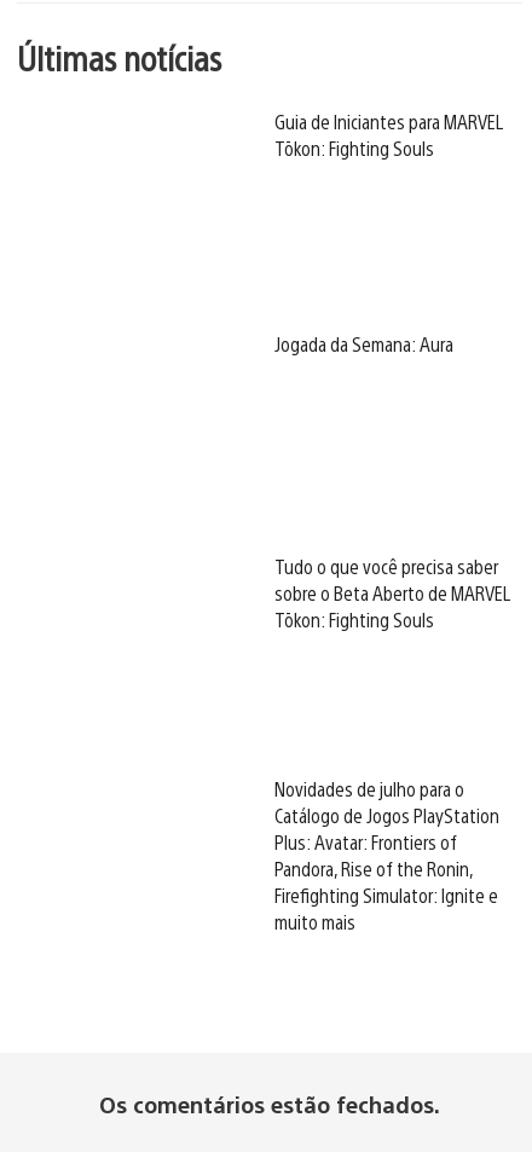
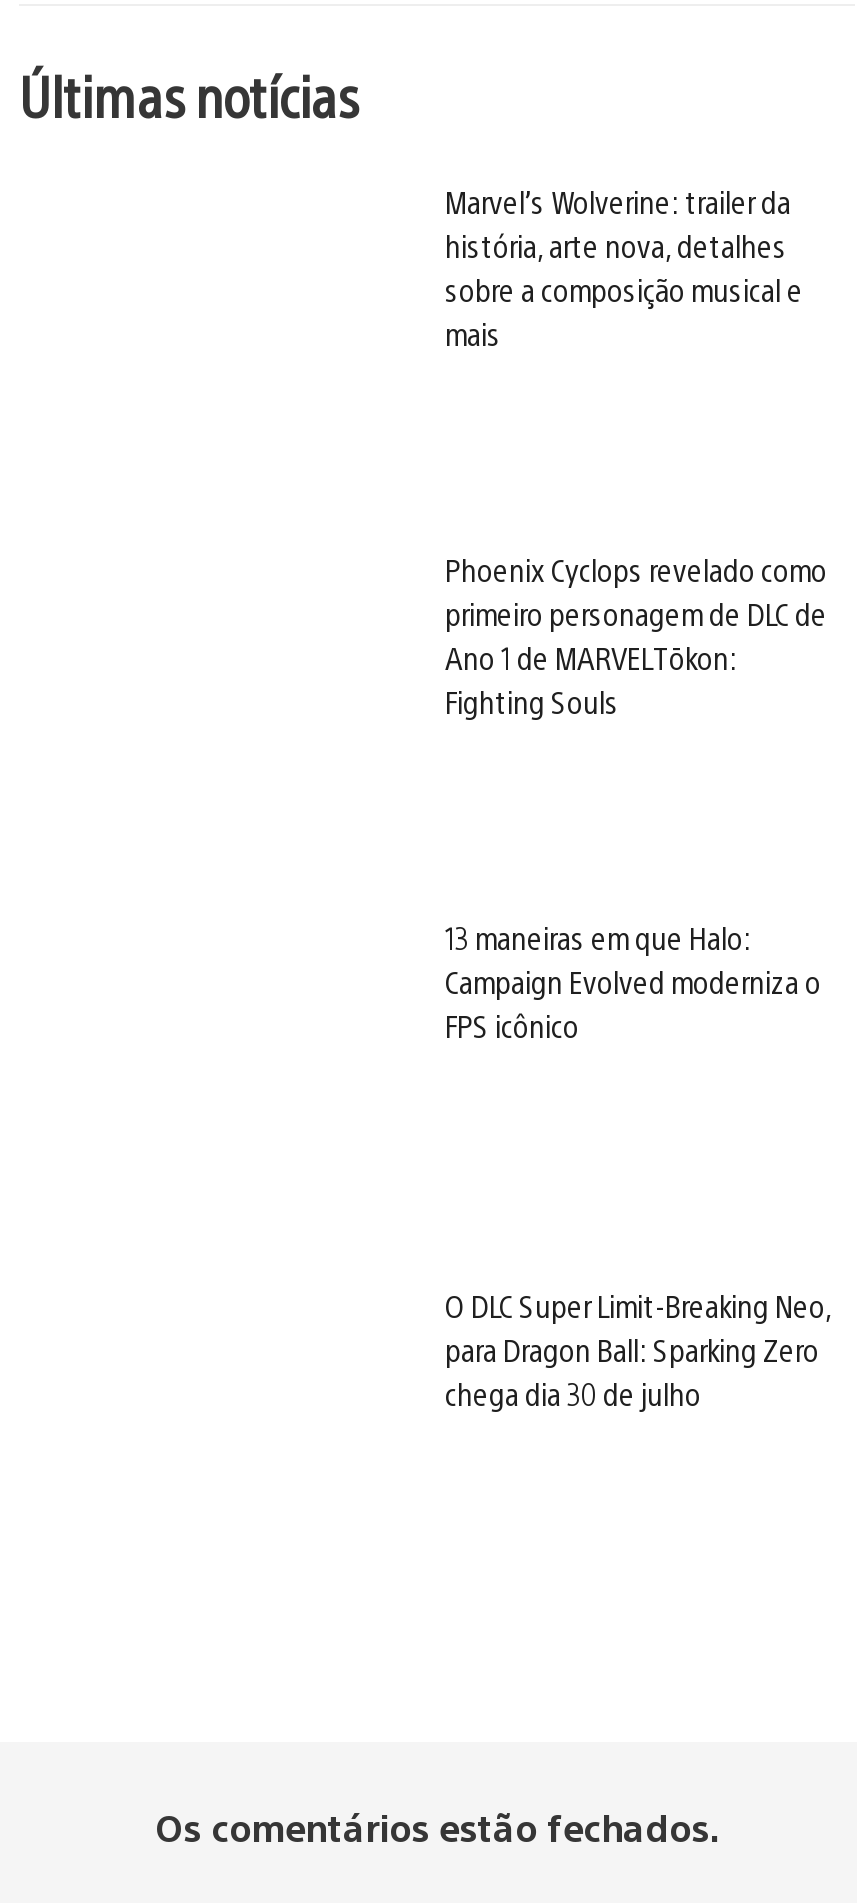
- Guia de Iniciantes para MARVEL
- Tōkon: Fighting Souls
+ Marvel’s Wolverine: trailer da
+ história, arte nova, detalhes
+ sobre a composição musical e
+ mais

- Jogada da Semana: Aura
+ Phoenix Cyclops revelado como
+ primeiro personagem de DLC de
+ Ano 1 de MARVEL Tōkon:
+ Fighting Souls

- Tudo o que você precisa saber
- sobre o Beta Aberto de MARVEL
- Tōkon: Fighting Souls
+ 13 maneiras em que Halo:
+ Campaign Evolved moderniza o
+ FPS icônico

- Novidades de julho para o
- Catálogo de Jogos PlayStation
- Plus: Avatar: Frontiers of
- Pandora, Rise of the Ronin,
- Firefighting Simulator: Ignite e
- muito mais
+ O DLC Super Limit-Breaking Neo,
+ para Dragon Ball: Sparking Zero
+ chega dia 30 de julho
